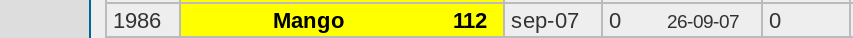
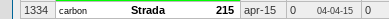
- 1986
- Mango
- 112
- sep-07
+ 1334
+ carbon
+ Strada
+ 215
+ apr-15

- 26-09-07 0
+ 04-04-15 0
